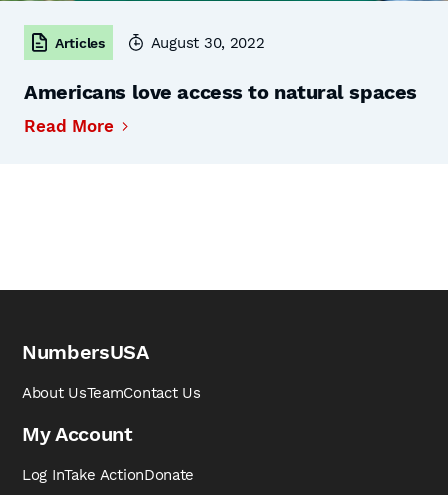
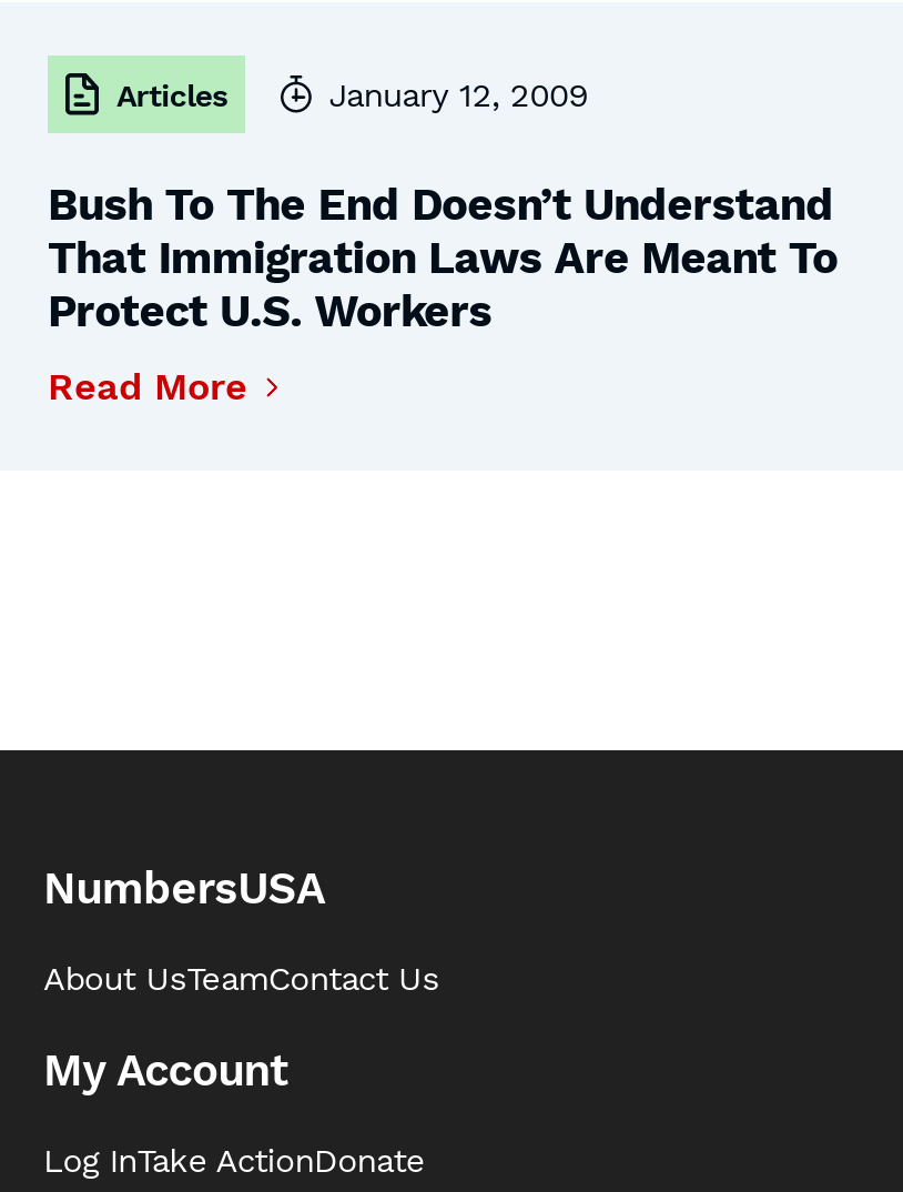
- August 30, 2022
+ January 12, 2009

- Americans love access to natural spaces
+ Bush To The End Doesn’t Understand
+ That Immigration Laws Are Meant To
+ Protect U.S. Workers
